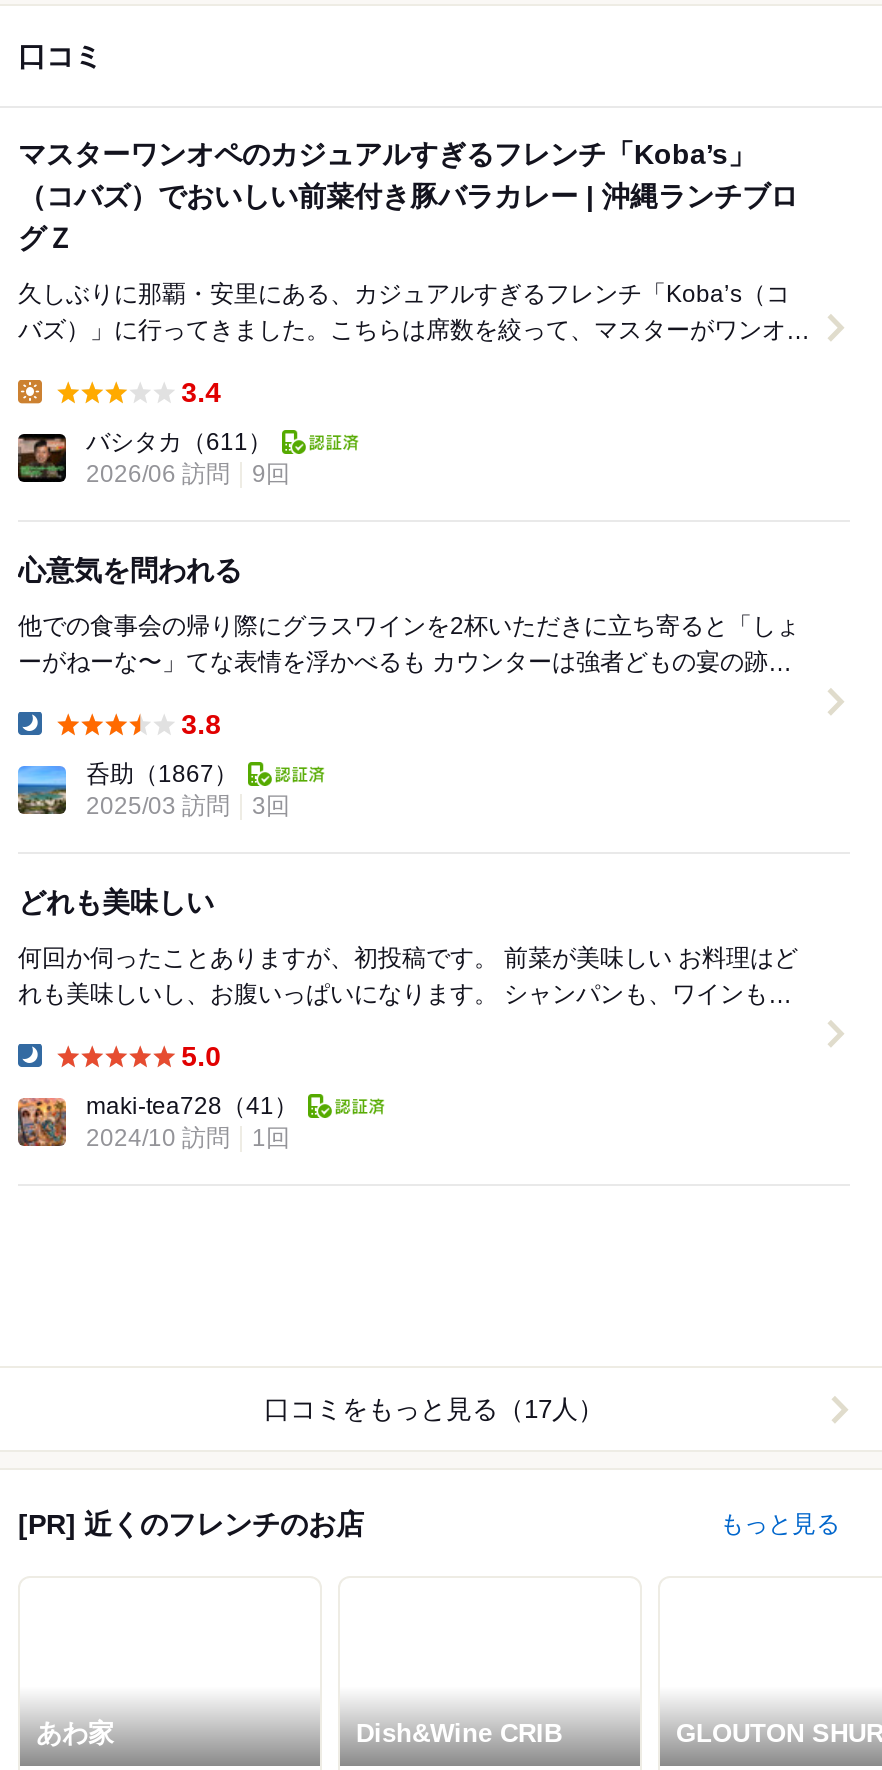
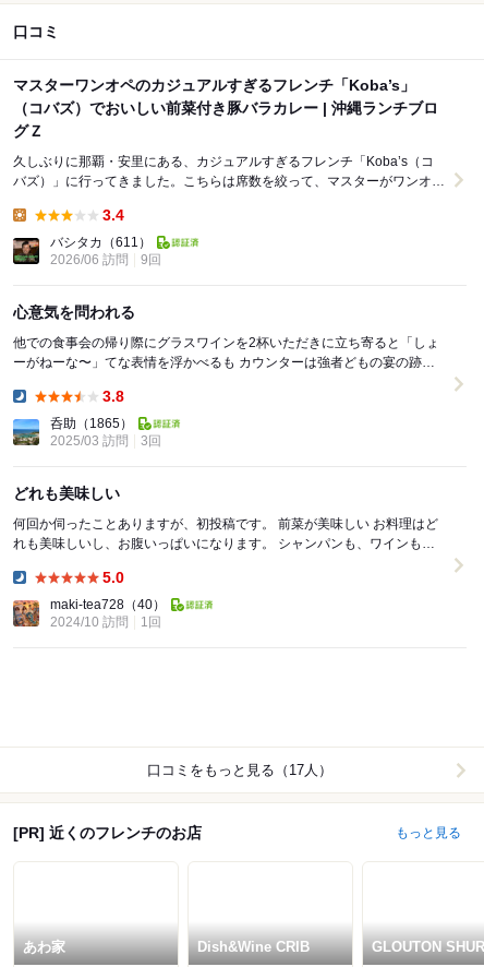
- 呑助（1867）
+ 呑助（1865）

- maki-tea728（41）
+ maki-tea728（40）
